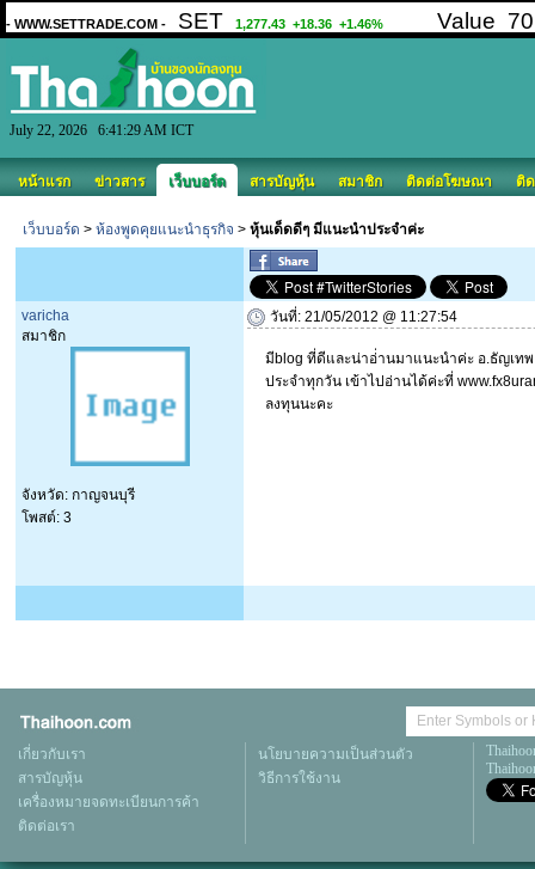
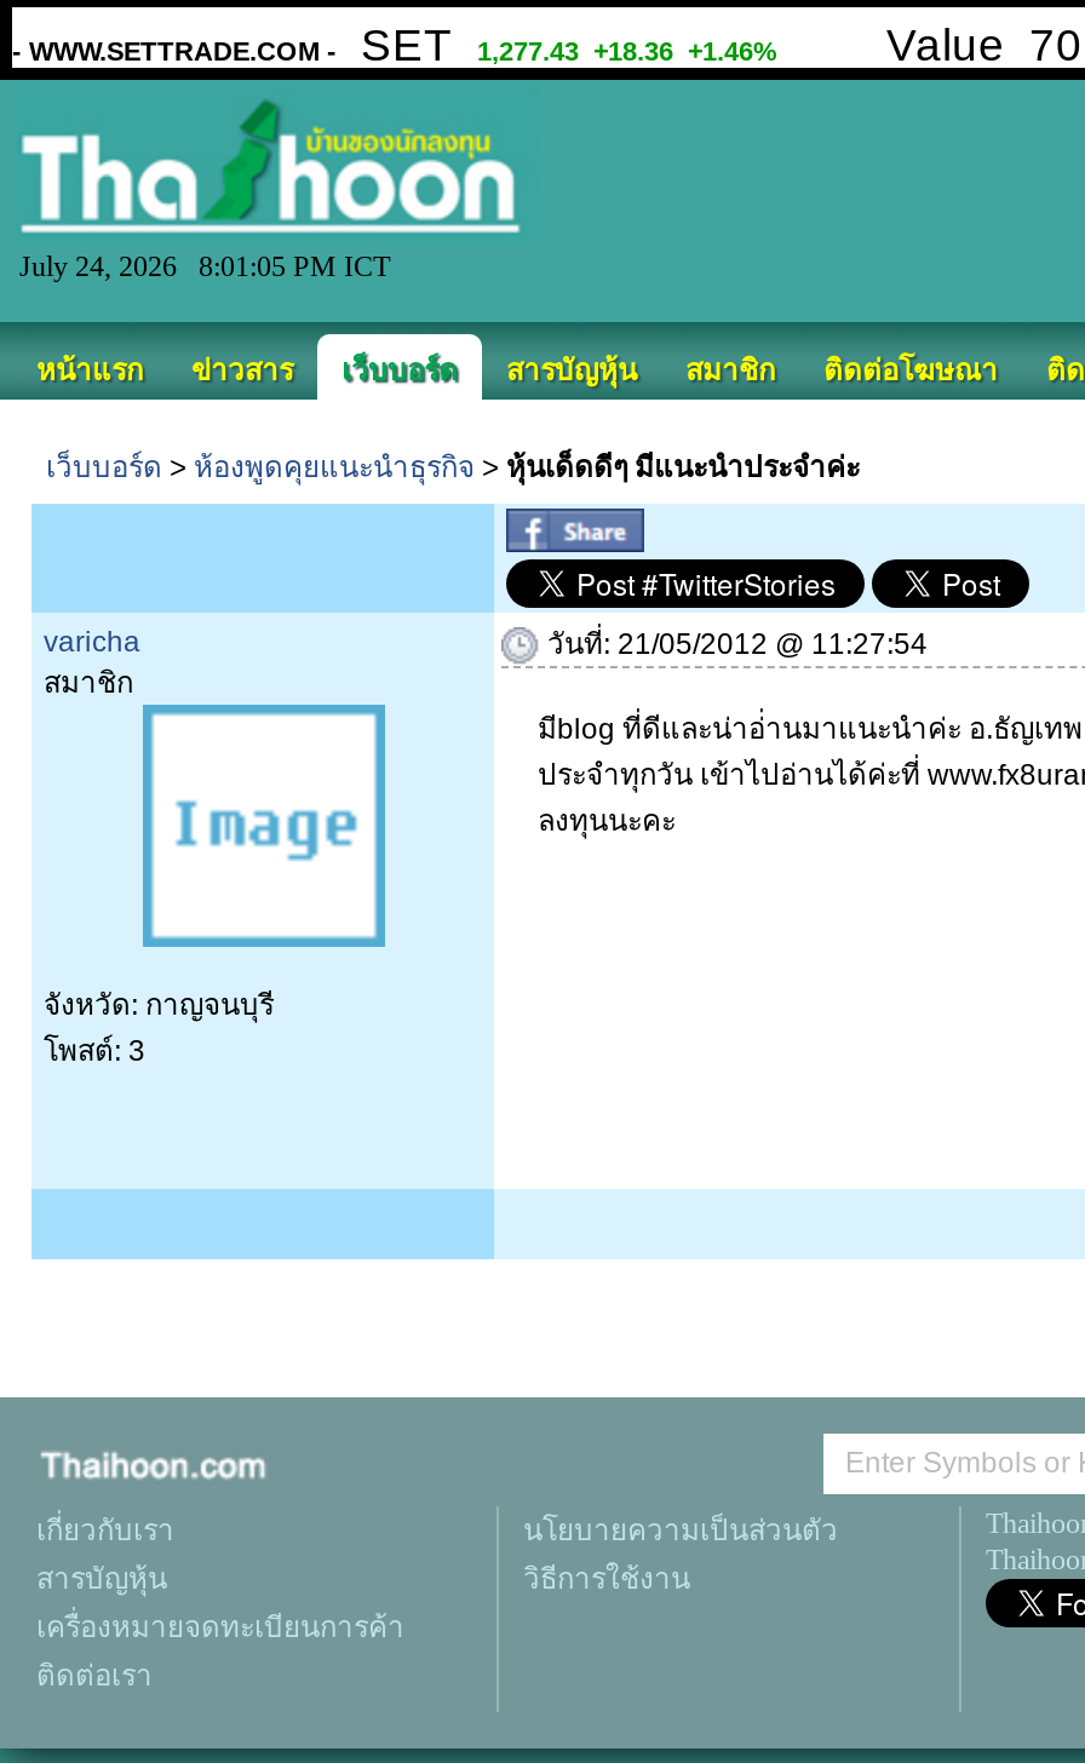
- July 22, 2026 6:41:29 AM ICT
+ July 24, 2026 8:01:05 PM ICT
